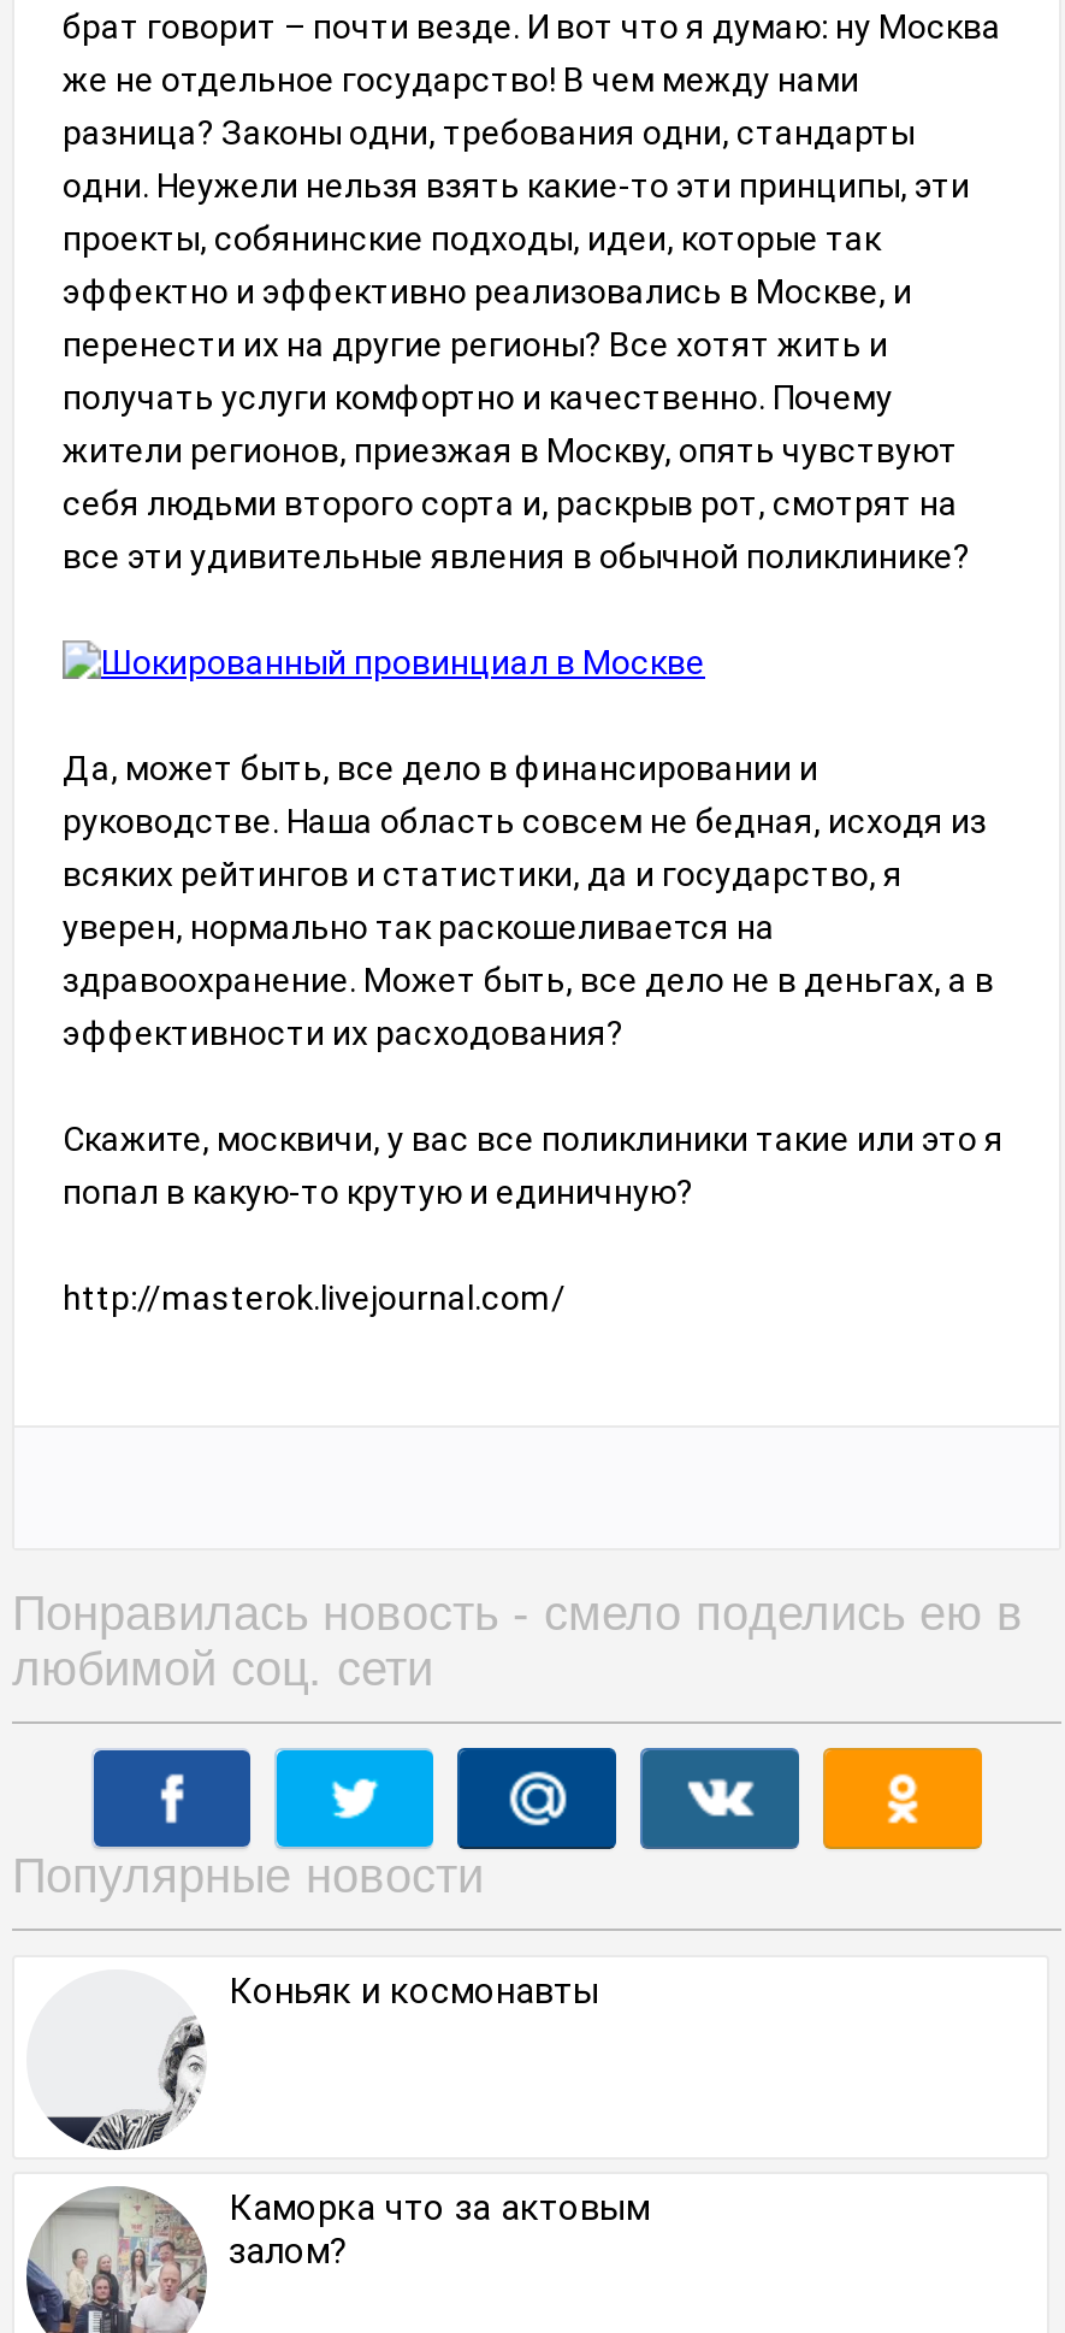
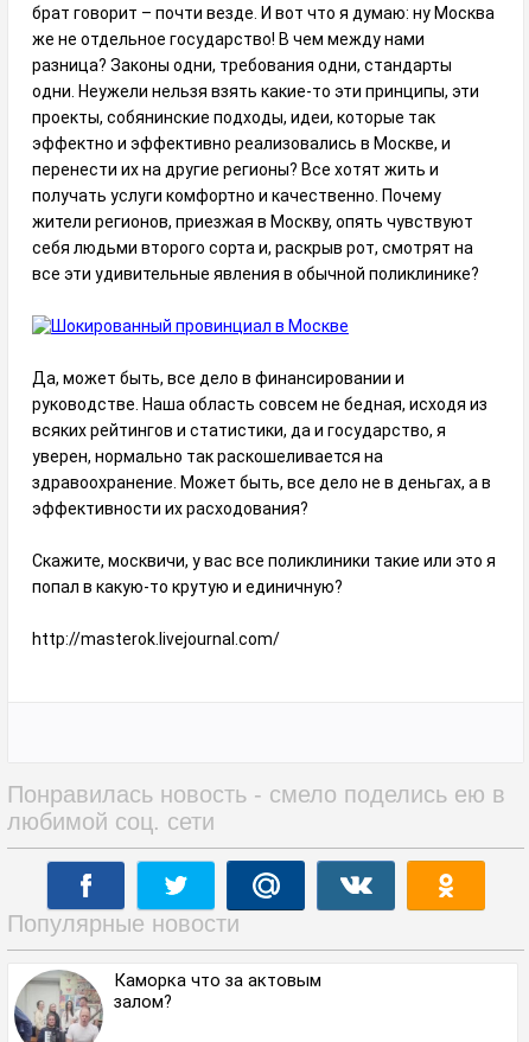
- [image]
- Коньяк и космонавты
